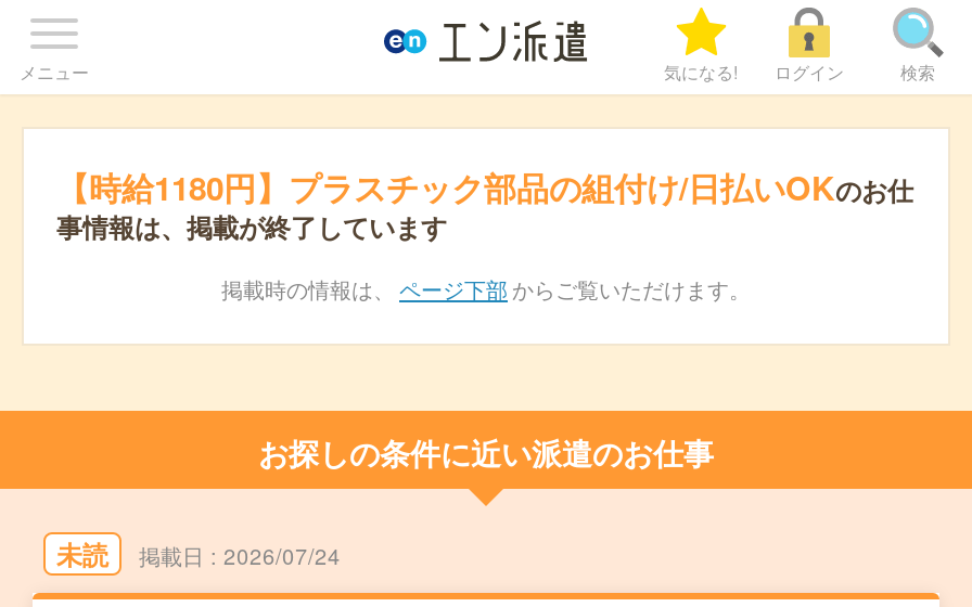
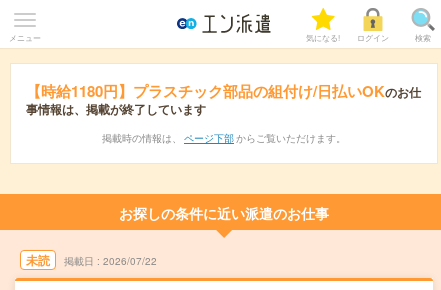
- 2026/07/24
+ 2026/07/22
